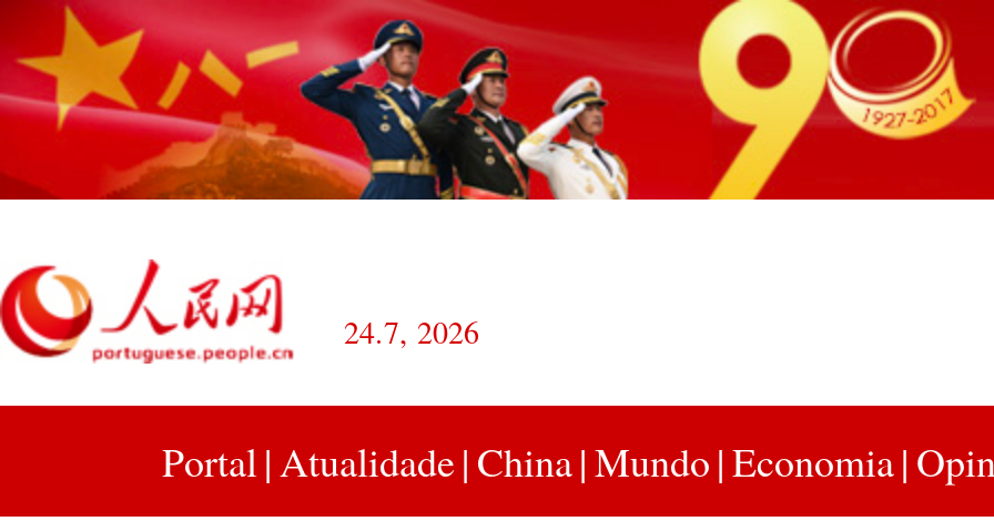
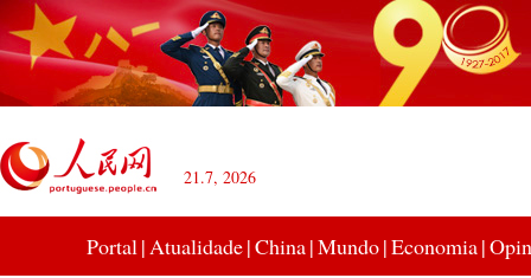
- 24.7, 2026
+ 21.7, 2026
